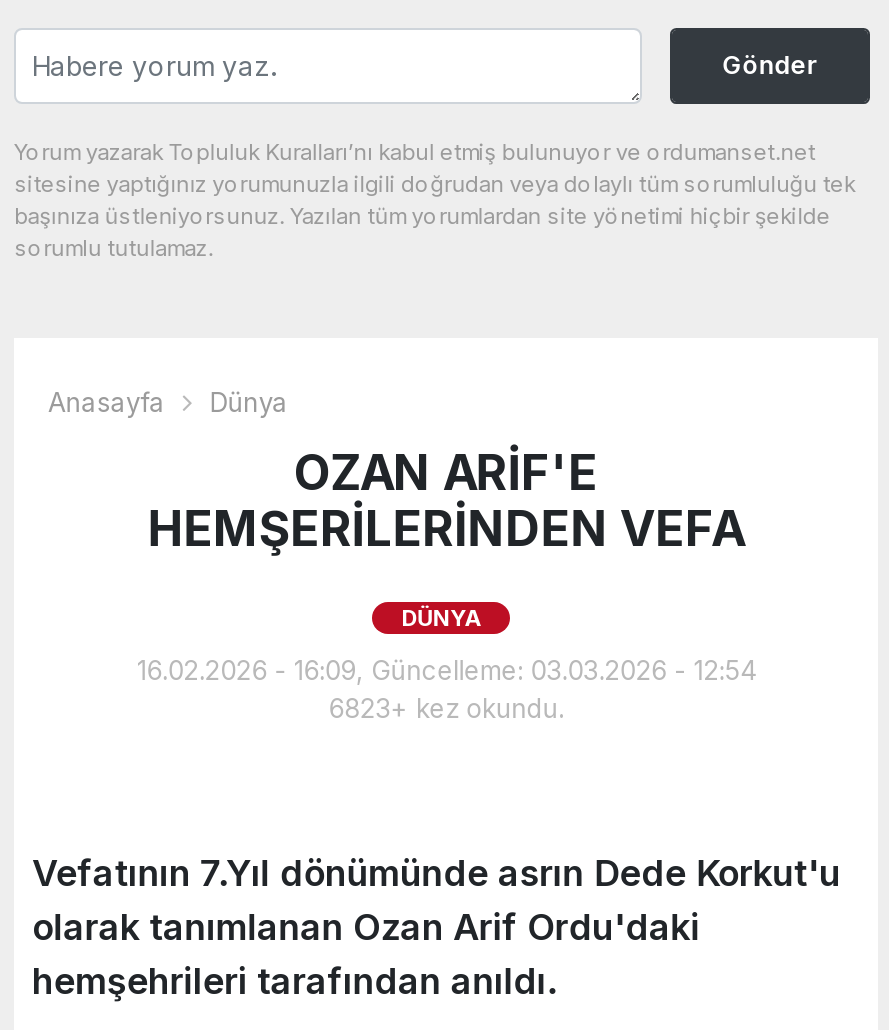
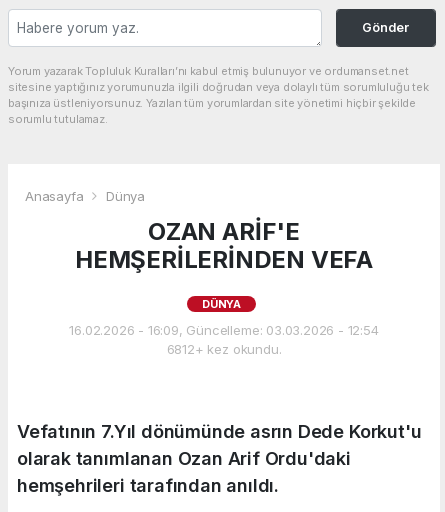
- 6823+ kez okundu.
+ 6812+ kez okundu.
